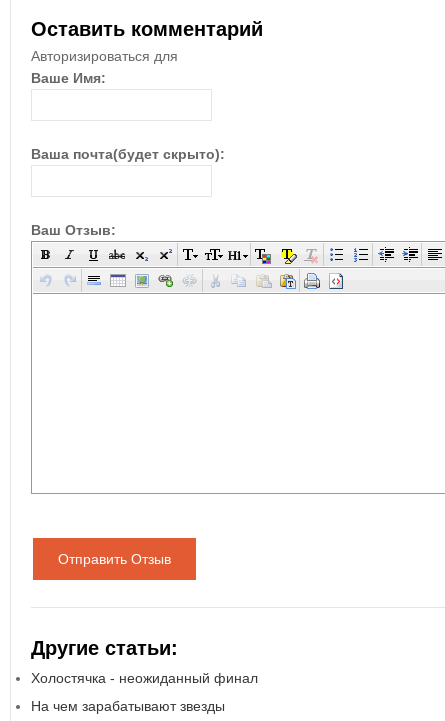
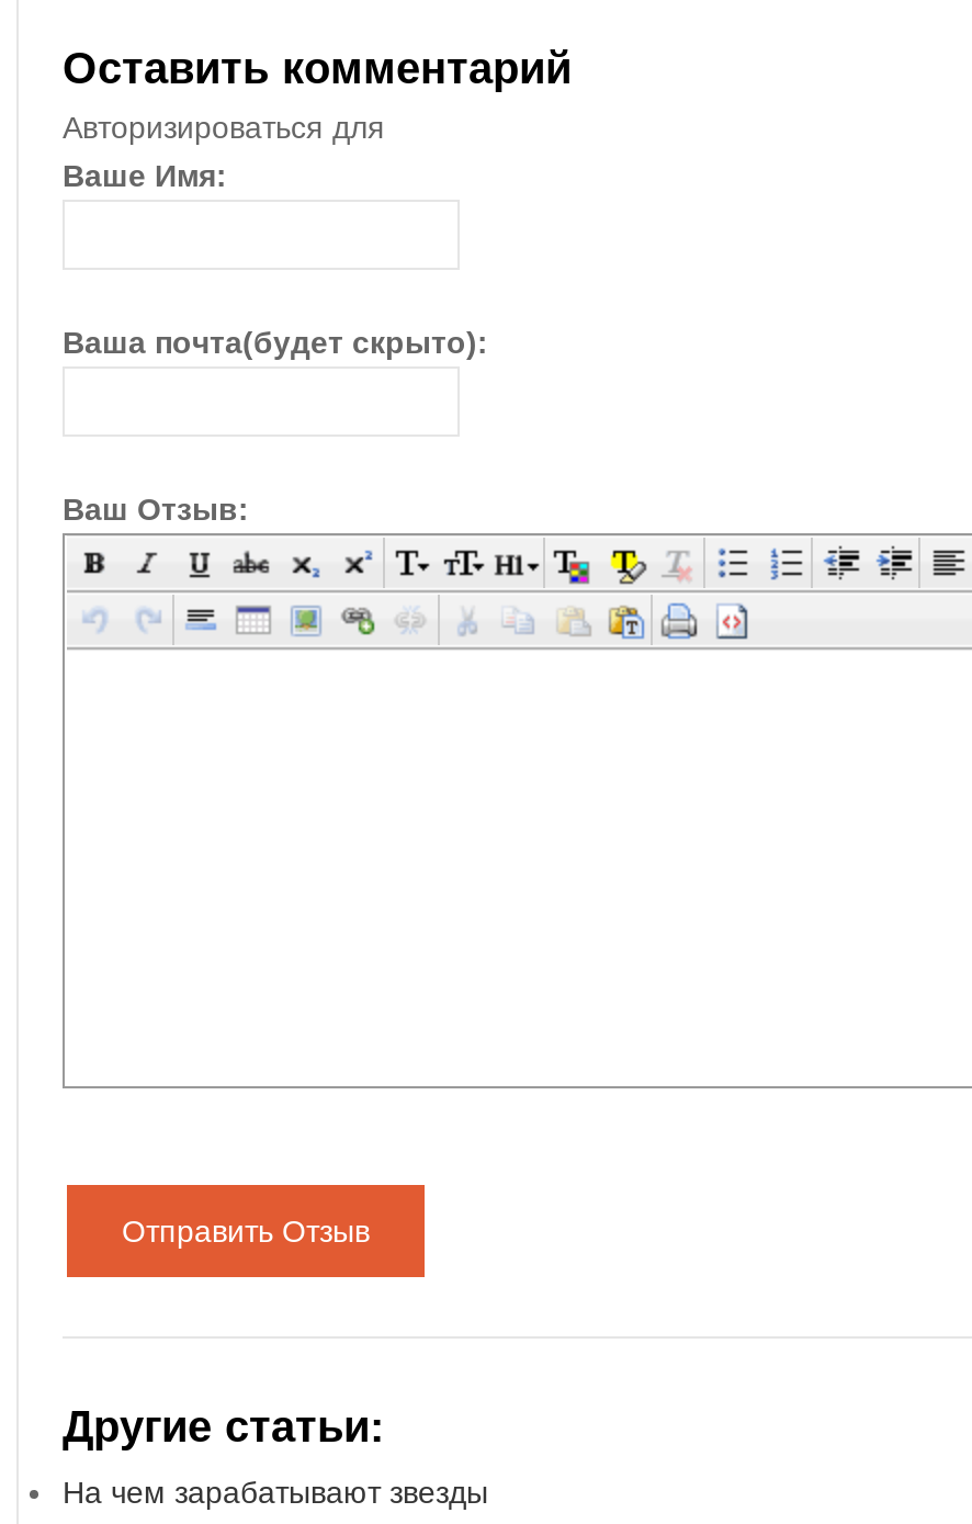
- Холостячка - неожиданный финал
